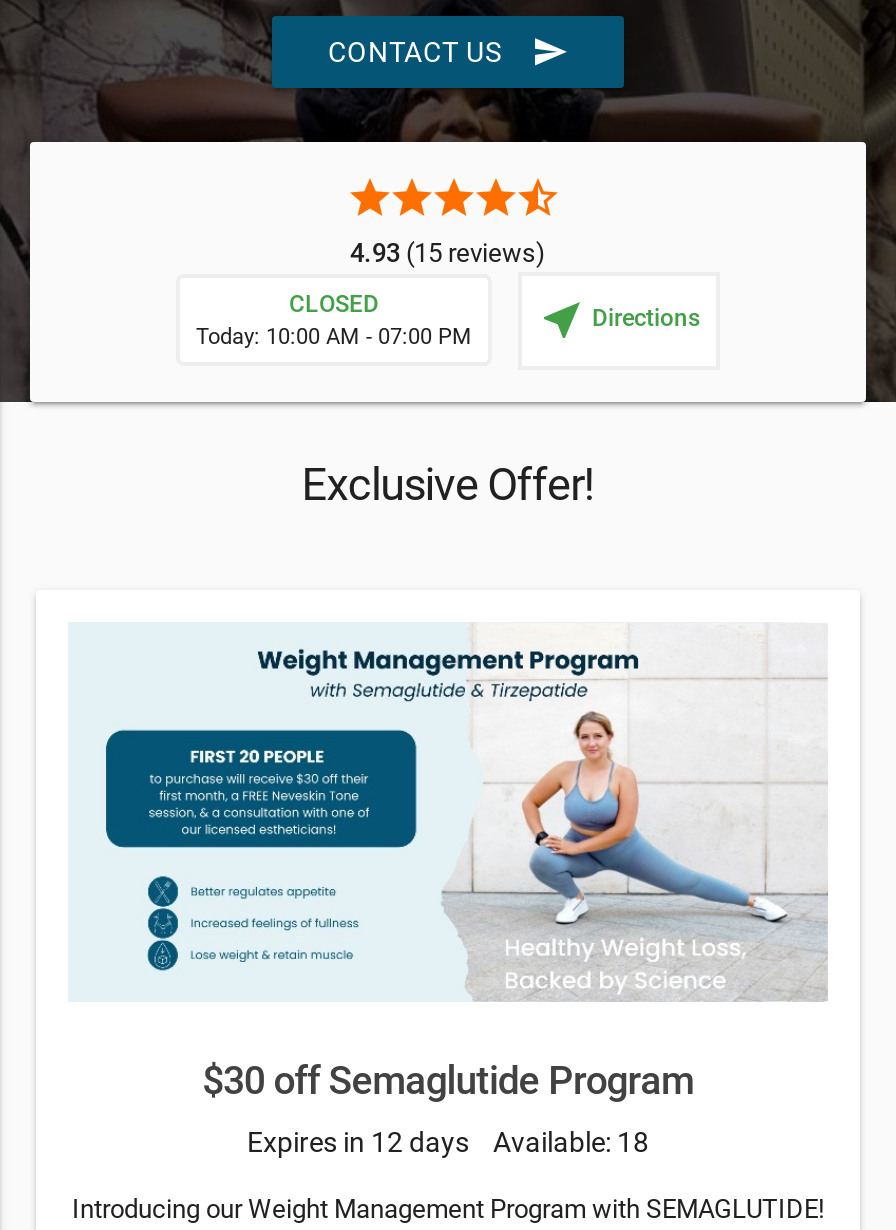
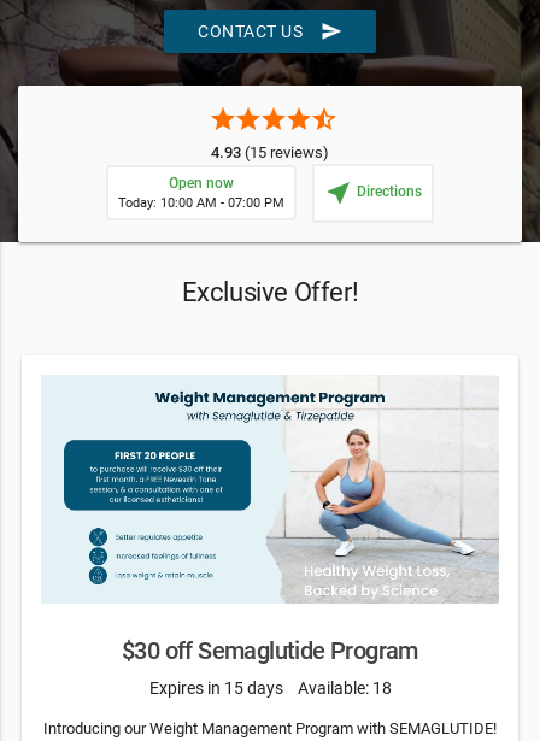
- CLOSED
+ Open now

- Expires in 12 days
+ Expires in 15 days
